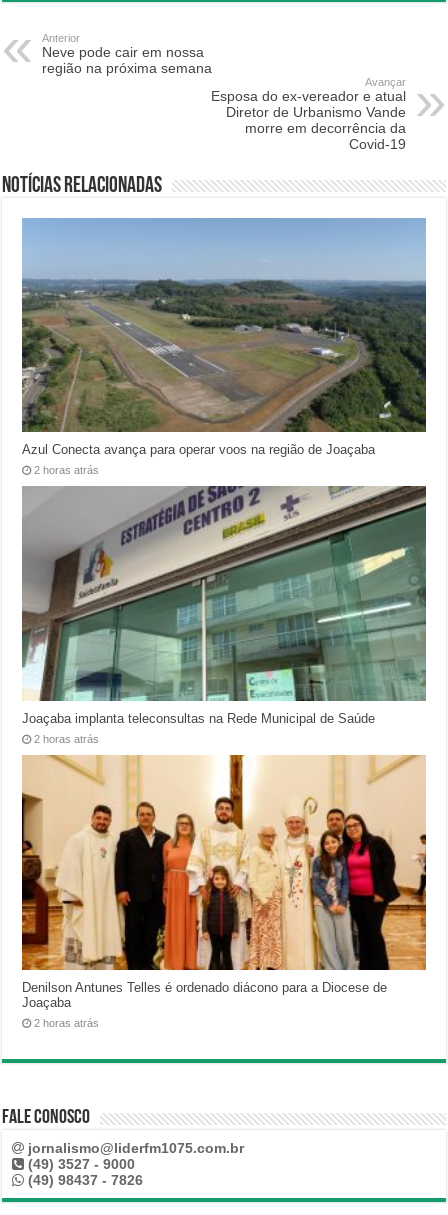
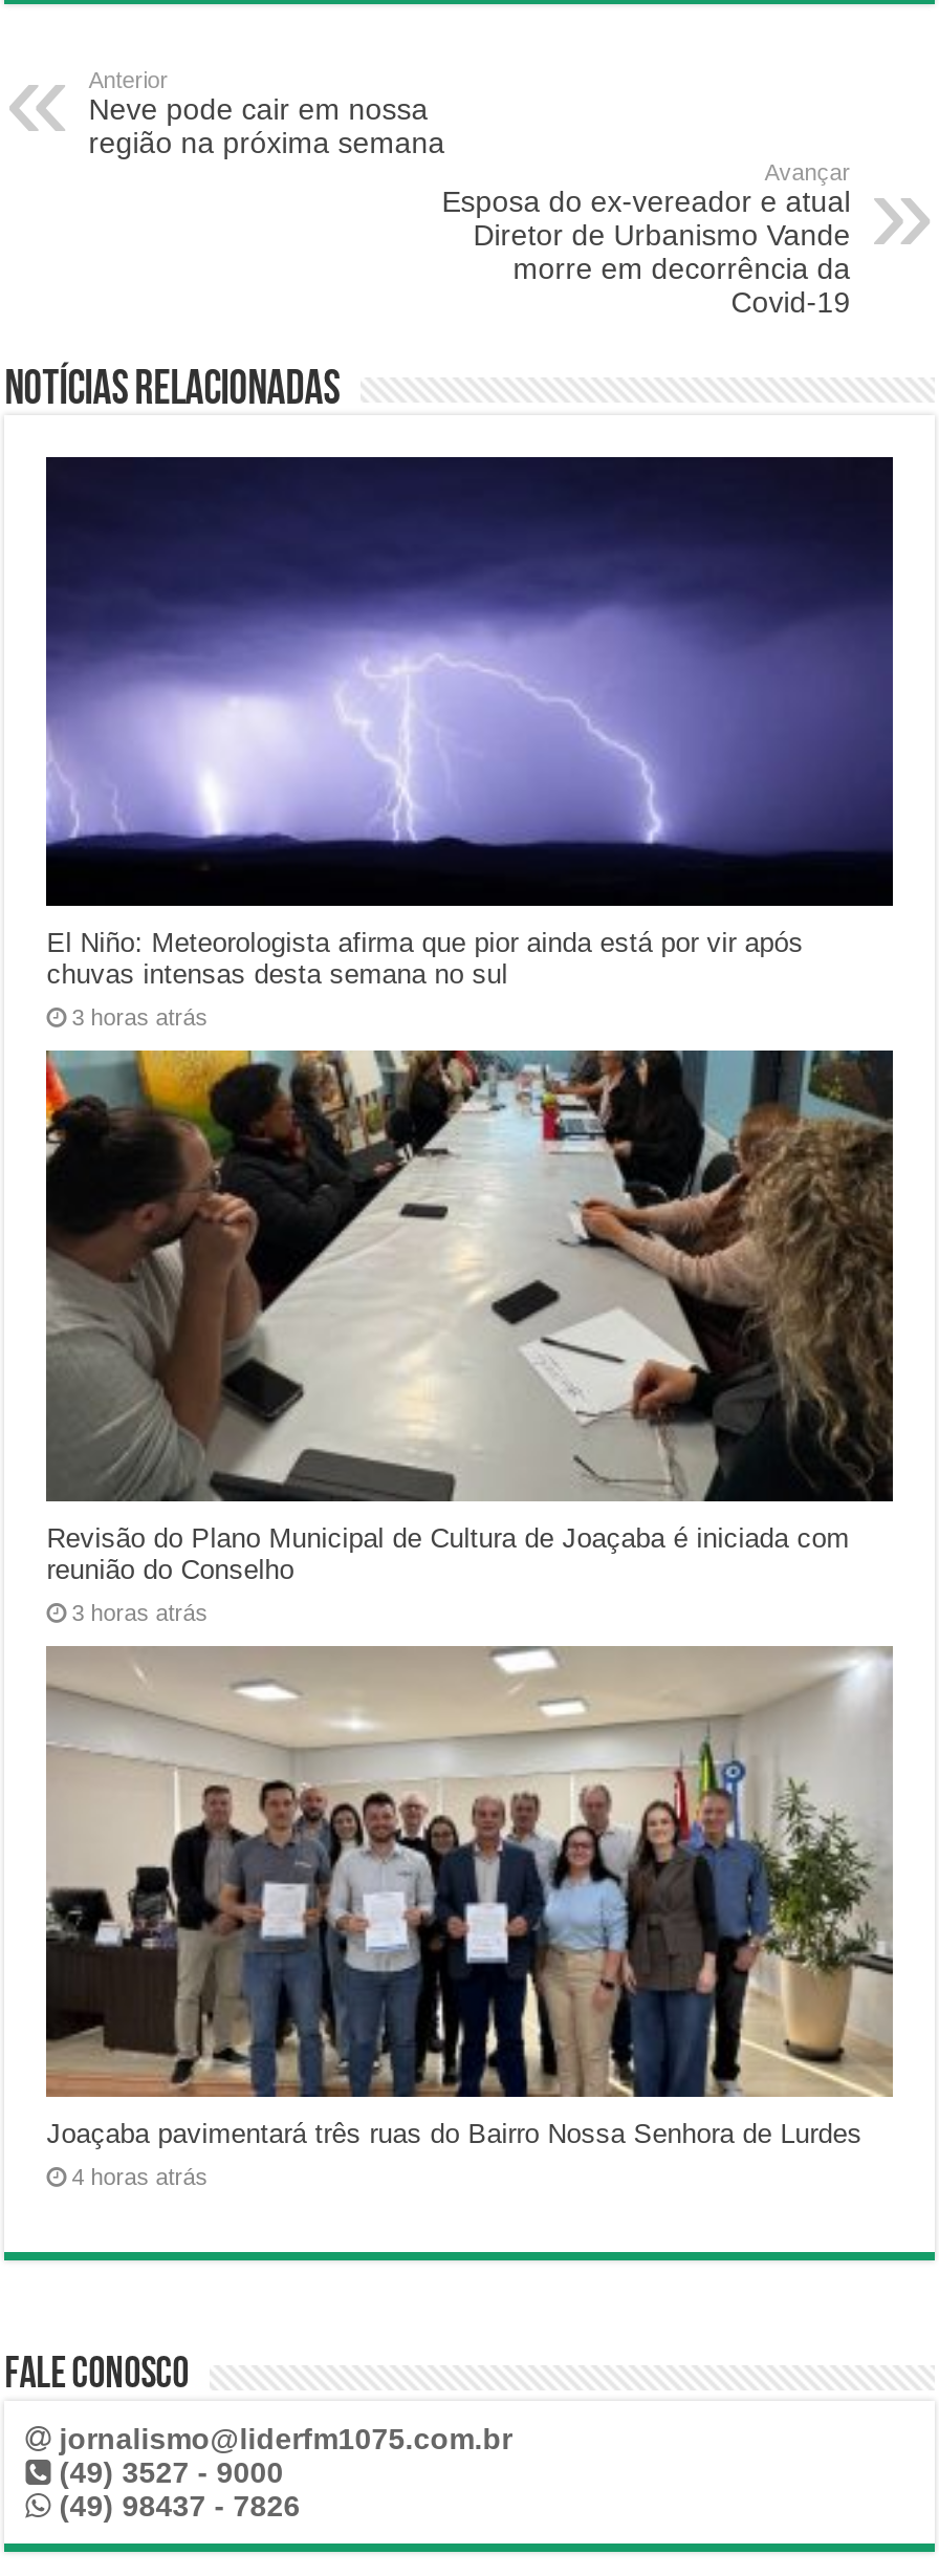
- [image]
- Azul Conecta avança para operar voos na região de Joaçaba
+ [image]
+ El Niño: Meteorologista afirma que pior ainda está por vir após
+ chuvas intensas desta semana no sul

- 2 horas atrás
+ 3 horas atrás

- [image]
- Joaçaba implanta teleconsultas na Rede Municipal de Saúde
+ [image]
+ Revisão do Plano Municipal de Cultura de Joaçaba é iniciada com
+ reunião do Conselho

- 2 horas atrás
+ 3 horas atrás

- [image]
- Denilson Antunes Telles é ordenado diácono para a Diocese de
- Joaçaba
+ [image]
+ Joaçaba pavimentará três ruas do Bairro Nossa Senhora de Lurdes

- 2 horas atrás
+ 4 horas atrás
